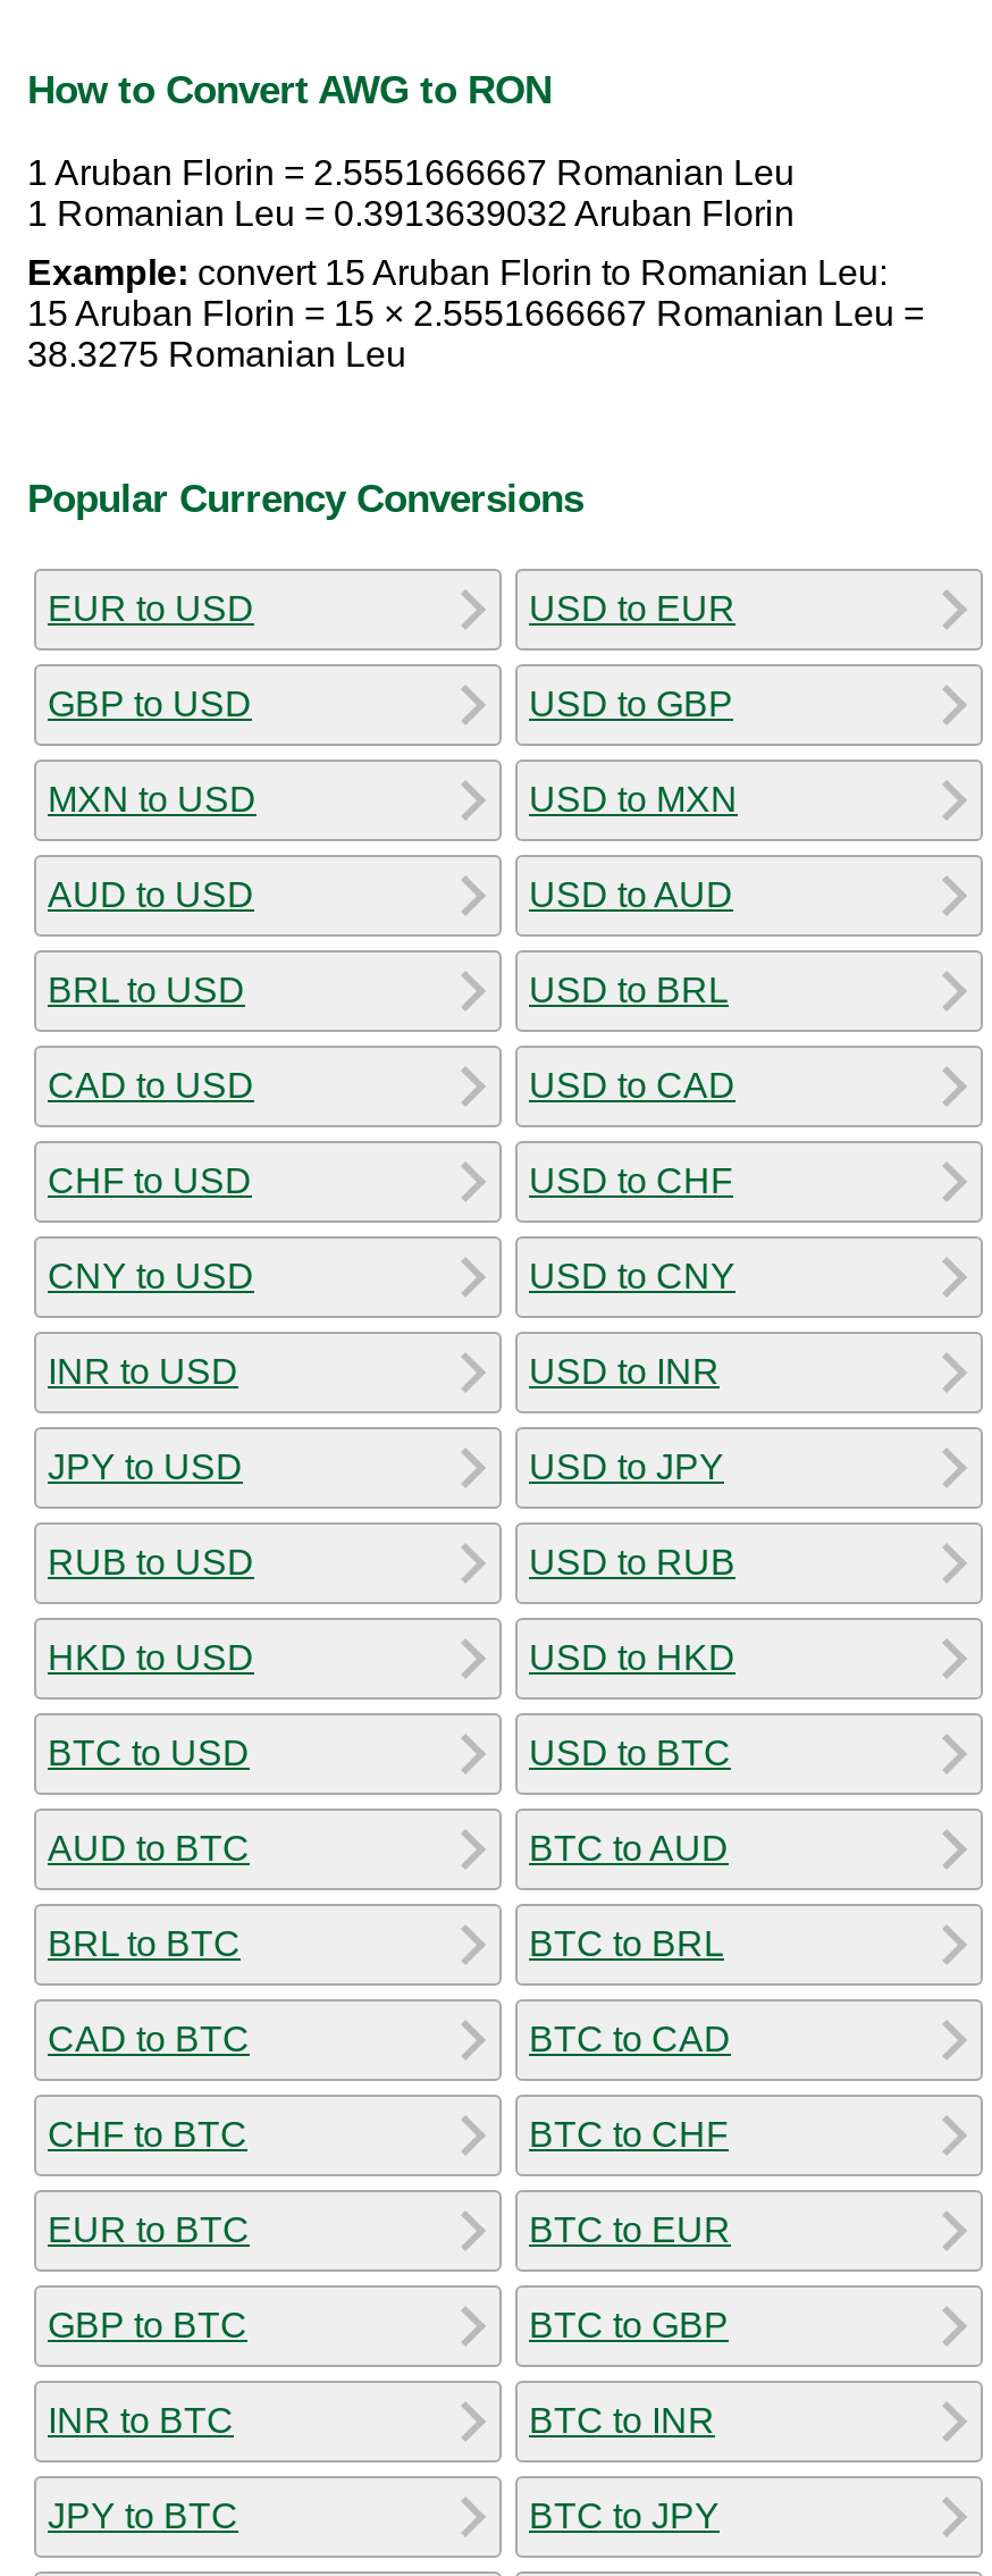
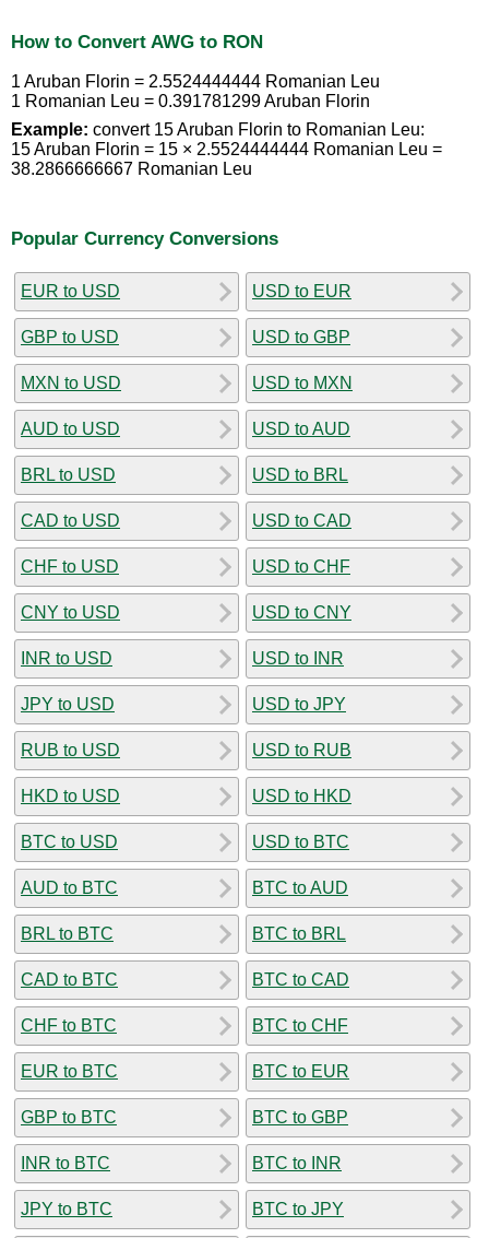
- 1 Aruban Florin = 2.5551666667 Romanian Leu
+ 1 Aruban Florin = 2.5524444444 Romanian Leu

- 1 Romanian Leu = 0.3913639032 Aruban Florin
+ 1 Romanian Leu = 0.391781299 Aruban Florin

- 15 Aruban Florin = 15 × 2.5551666667 Romanian Leu =
+ 15 Aruban Florin = 15 × 2.5524444444 Romanian Leu =

- 38.3275 Romanian Leu
+ 38.2866666667 Romanian Leu
